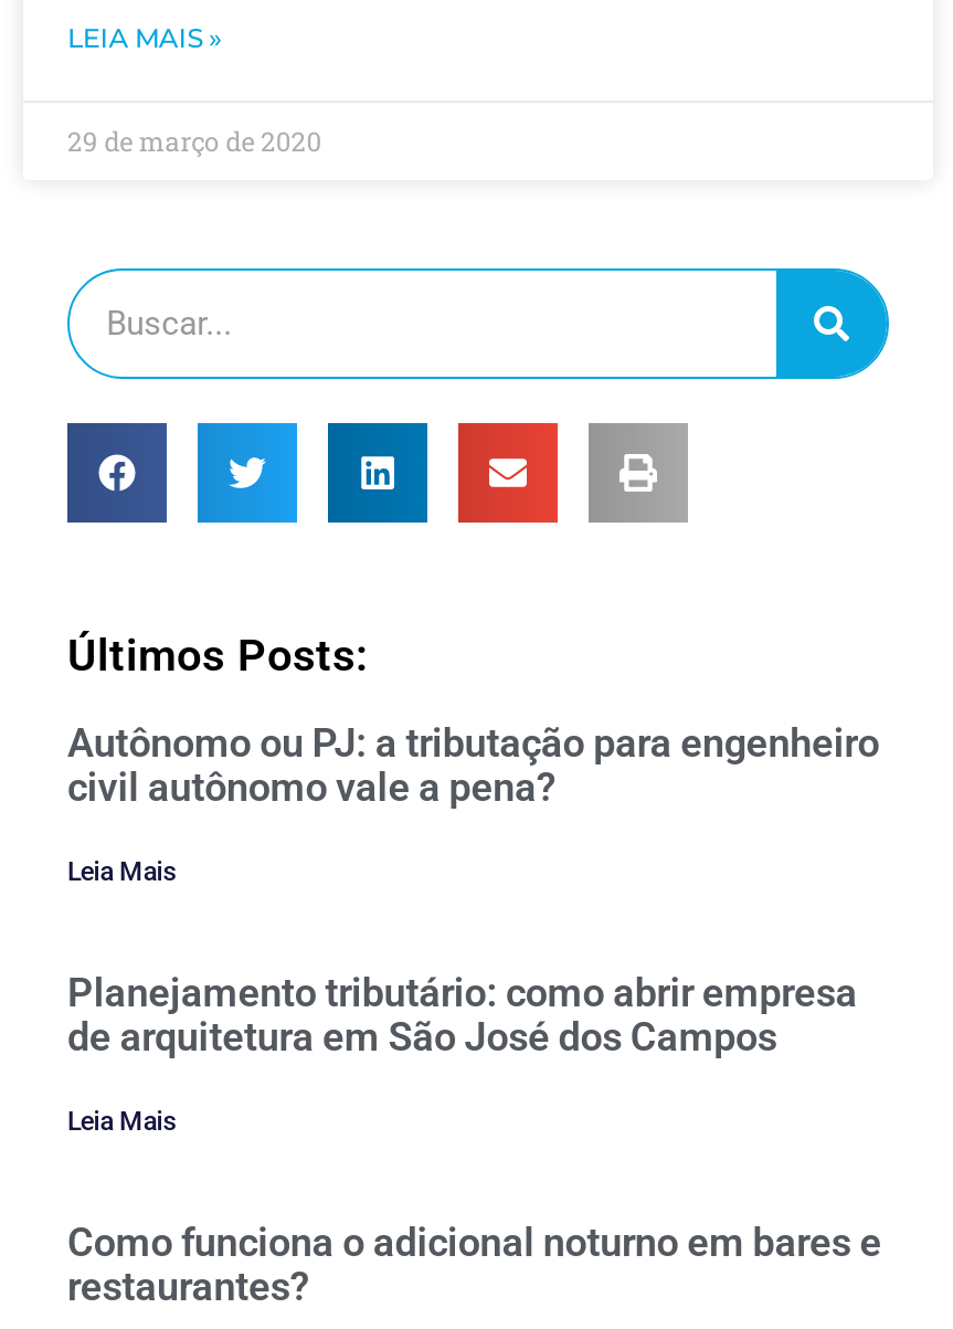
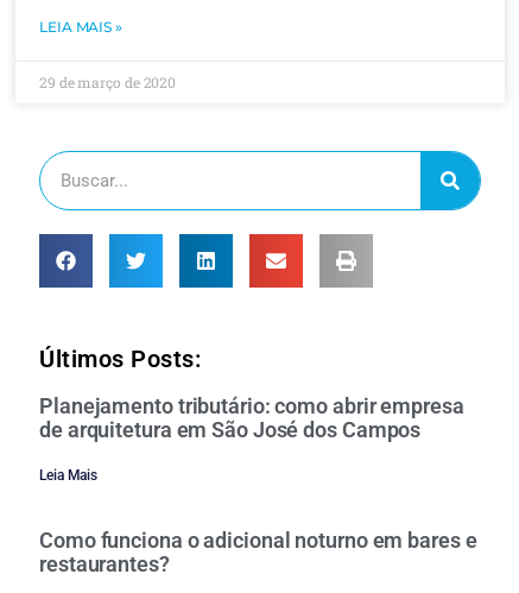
- Autônomo ou PJ: a tributação para engenheiro
- civil autônomo vale a pena?
- Leia Mais
